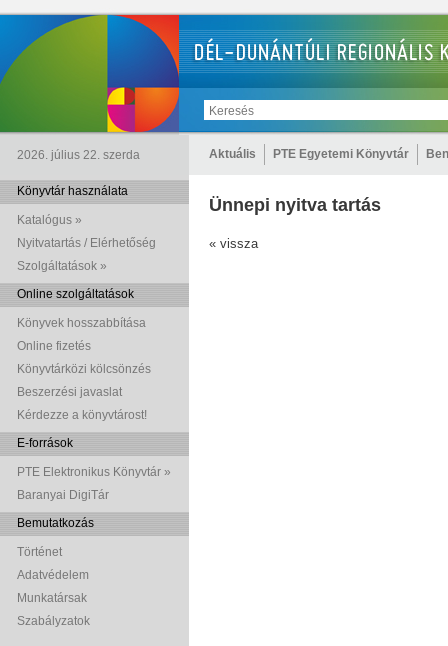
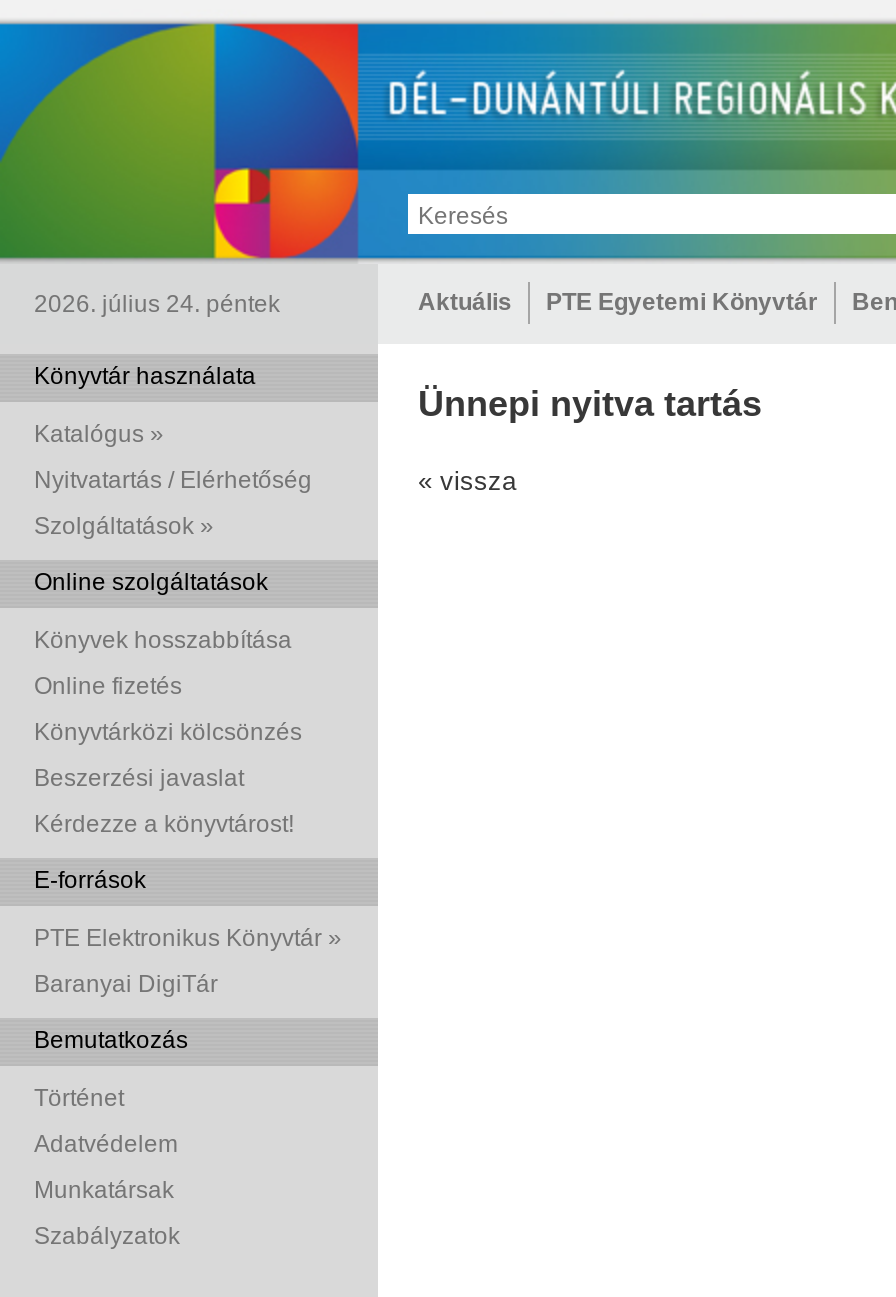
- 2026. július 22. szerda
+ 2026. július 24. péntek
